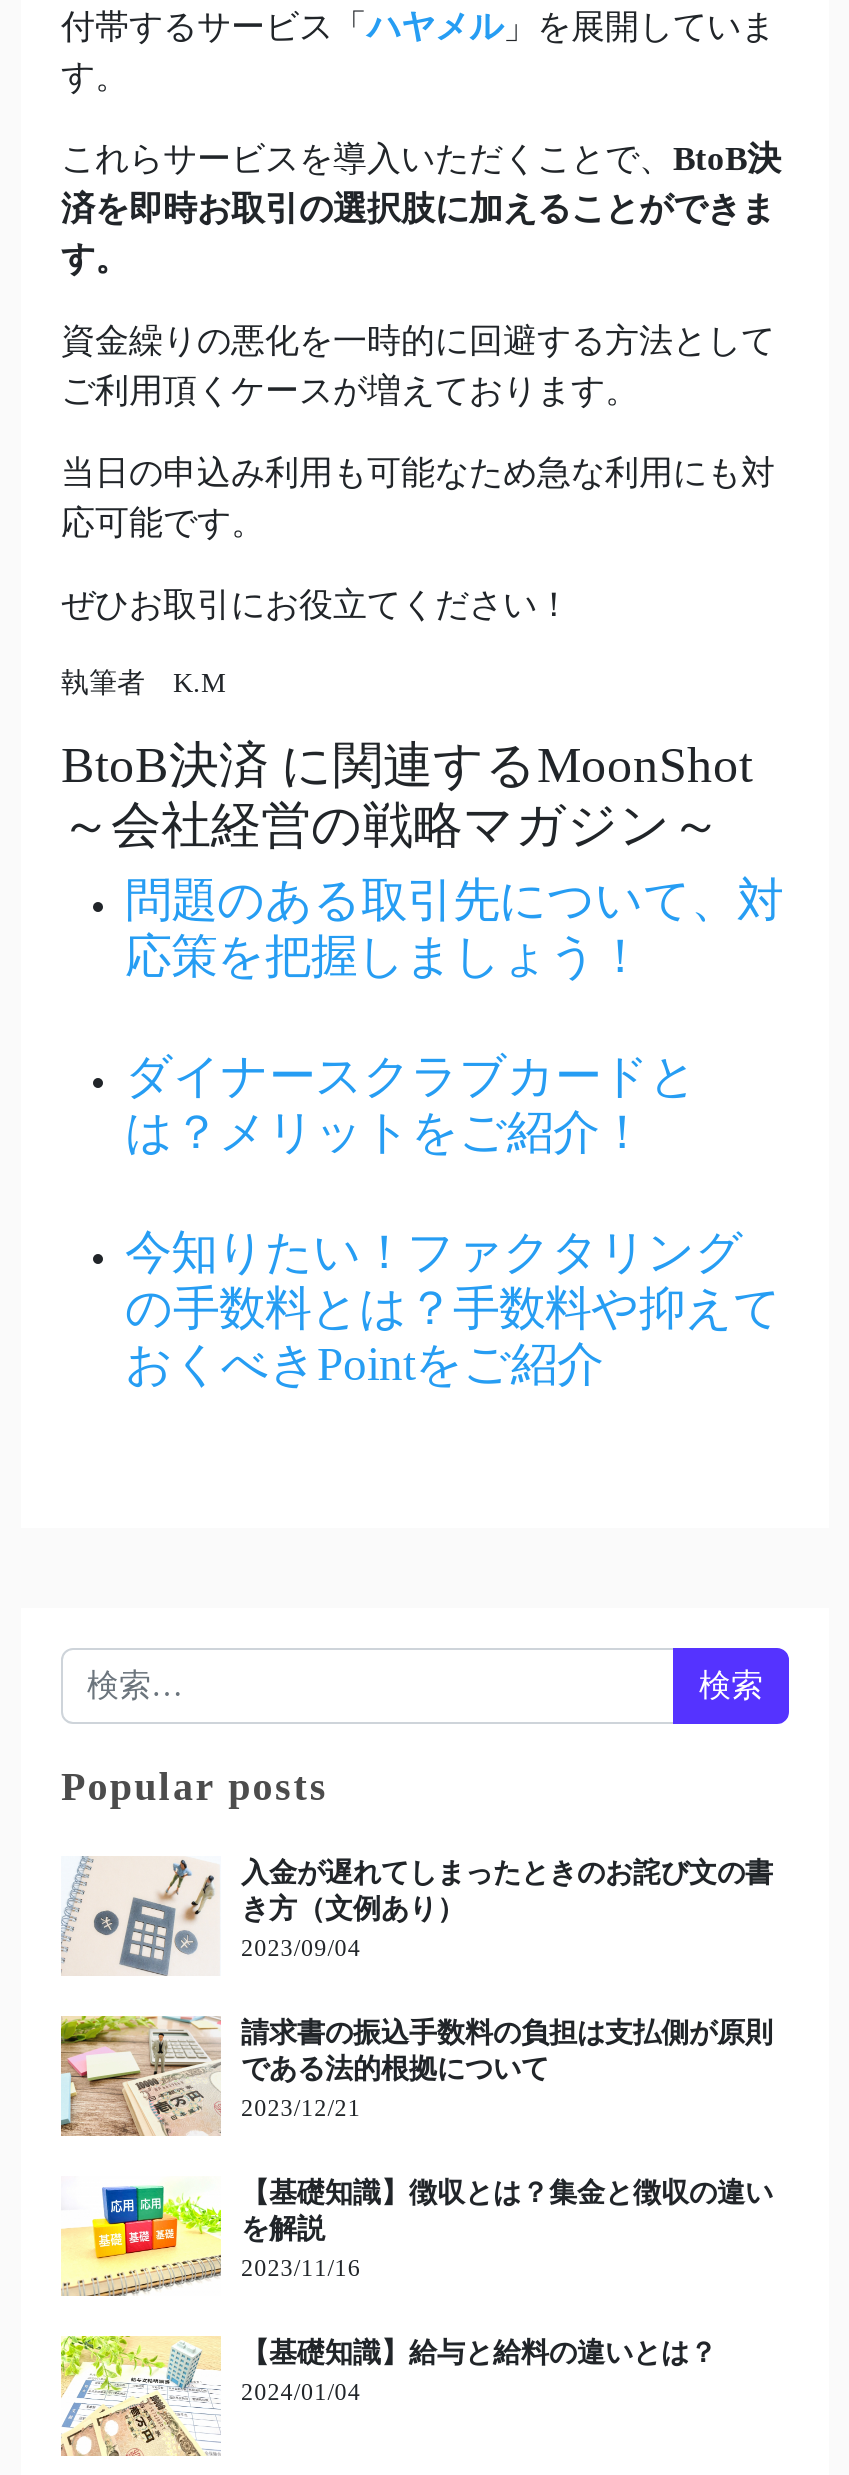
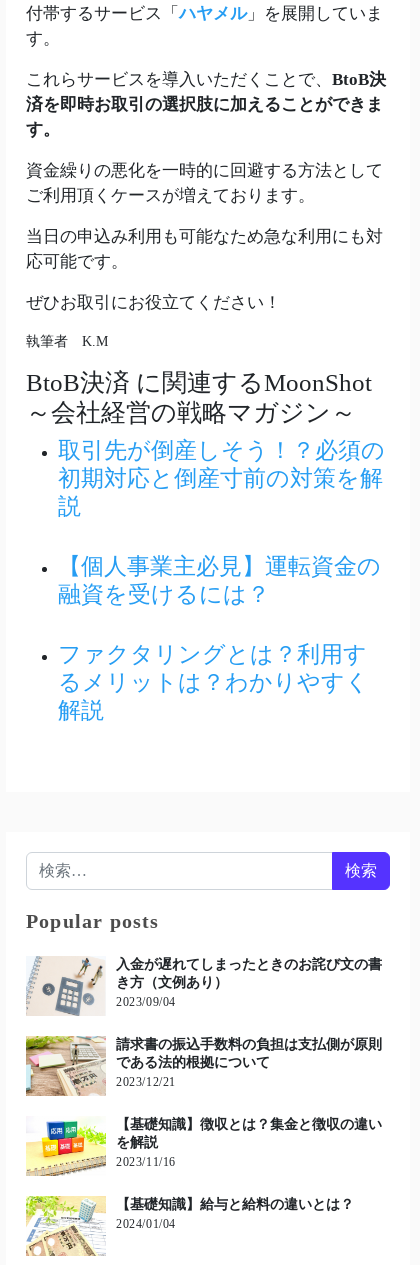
- 問題のある取引先について、対
- 応策を把握しましょう！
+ 取引先が倒産しそう！？必須の
+ 初期対応と倒産寸前の対策を解
+ 説

- ダイナースクラブカードと
- は？メリットをご紹介！
+ 【個人事業主必見】運転資金の
+ 融資を受けるには？

- 今知りたい！ファクタリング
- の手数料とは？手数料や抑えて
- おくべきPointをご紹介
+ ファクタリングとは？利用す
+ るメリットは？わかりやすく
+ 解説
